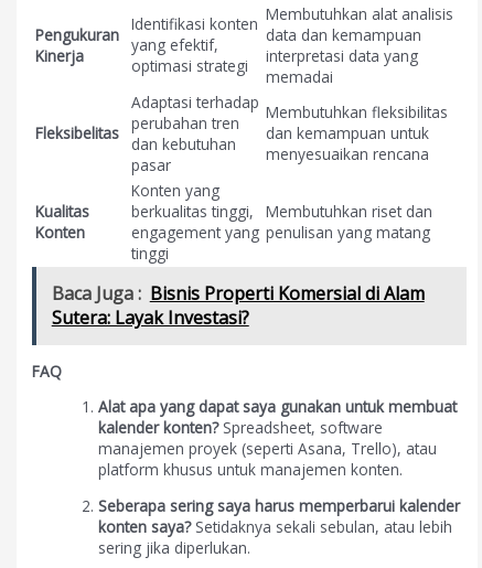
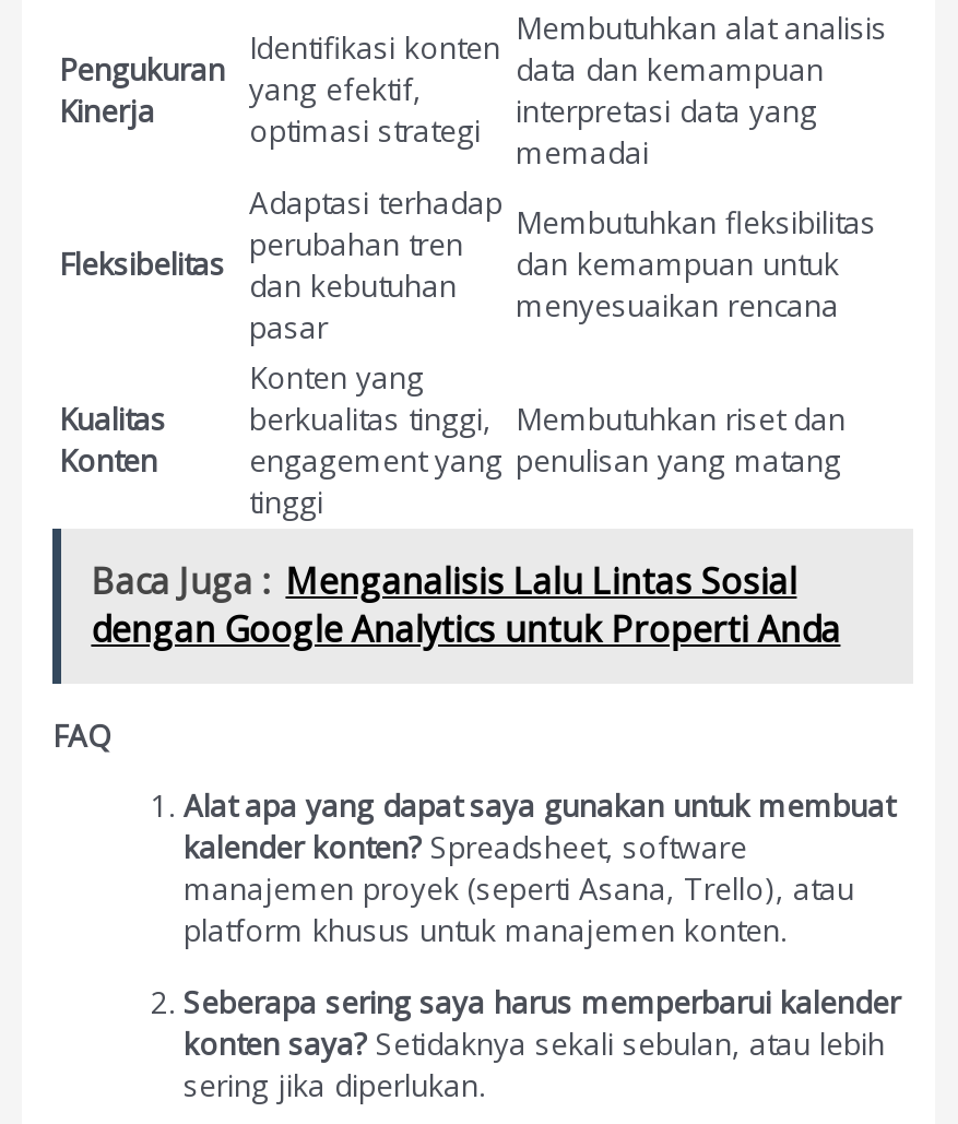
- Baca Juga : Bisnis Properti Komersial di Alam
- Sutera: Layak Investasi?
+ Baca Juga : Menganalisis Lalu Lintas Sosial
+ dengan Google Analytics untuk Properti Anda
